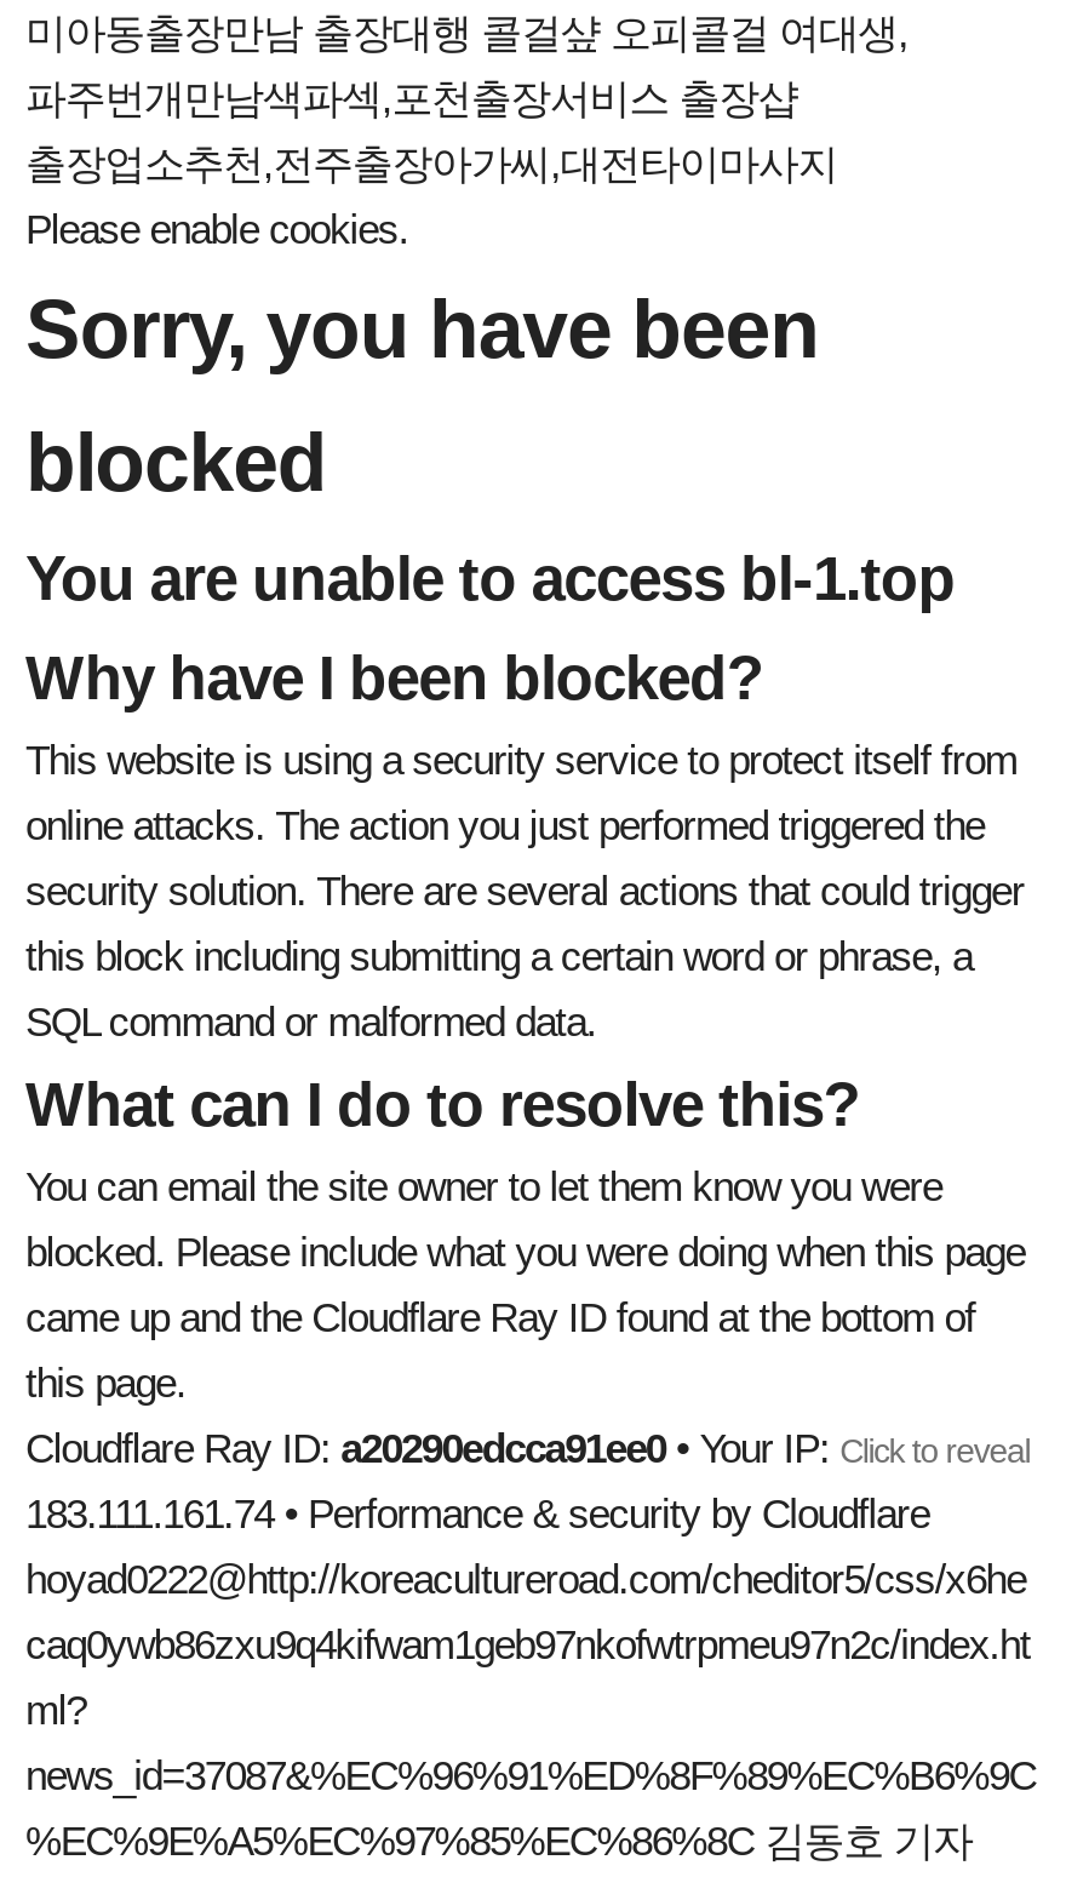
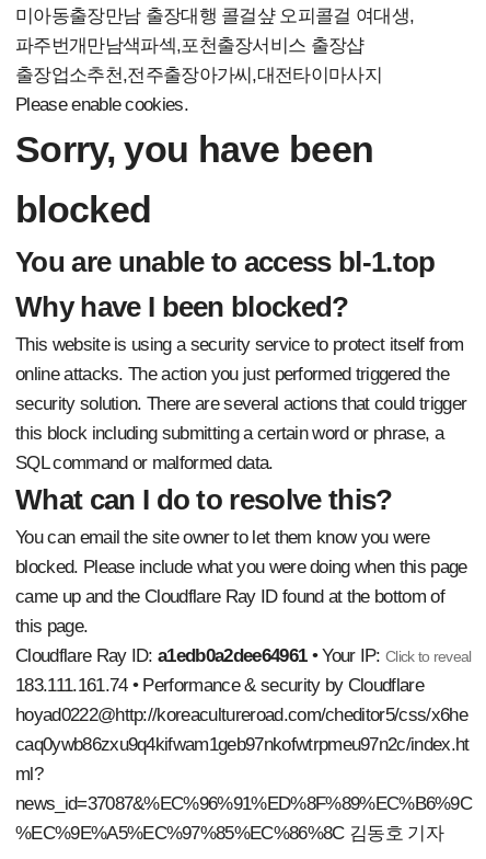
- Cloudflare Ray ID: a20290edcca91ee0 • Your IP: Click to reveal
+ Cloudflare Ray ID: a1edb0a2dee64961 • Your IP: Click to reveal
